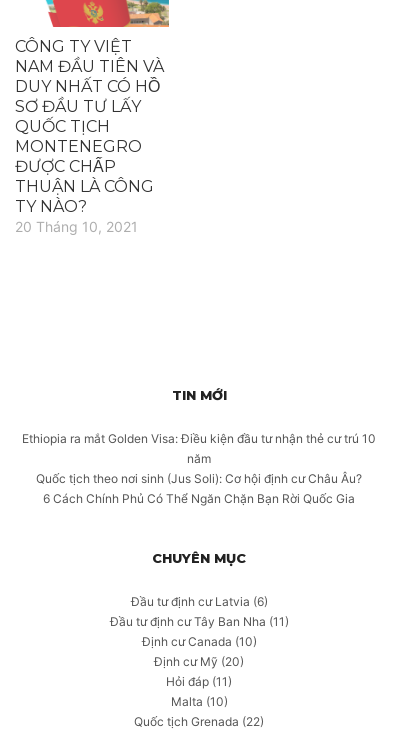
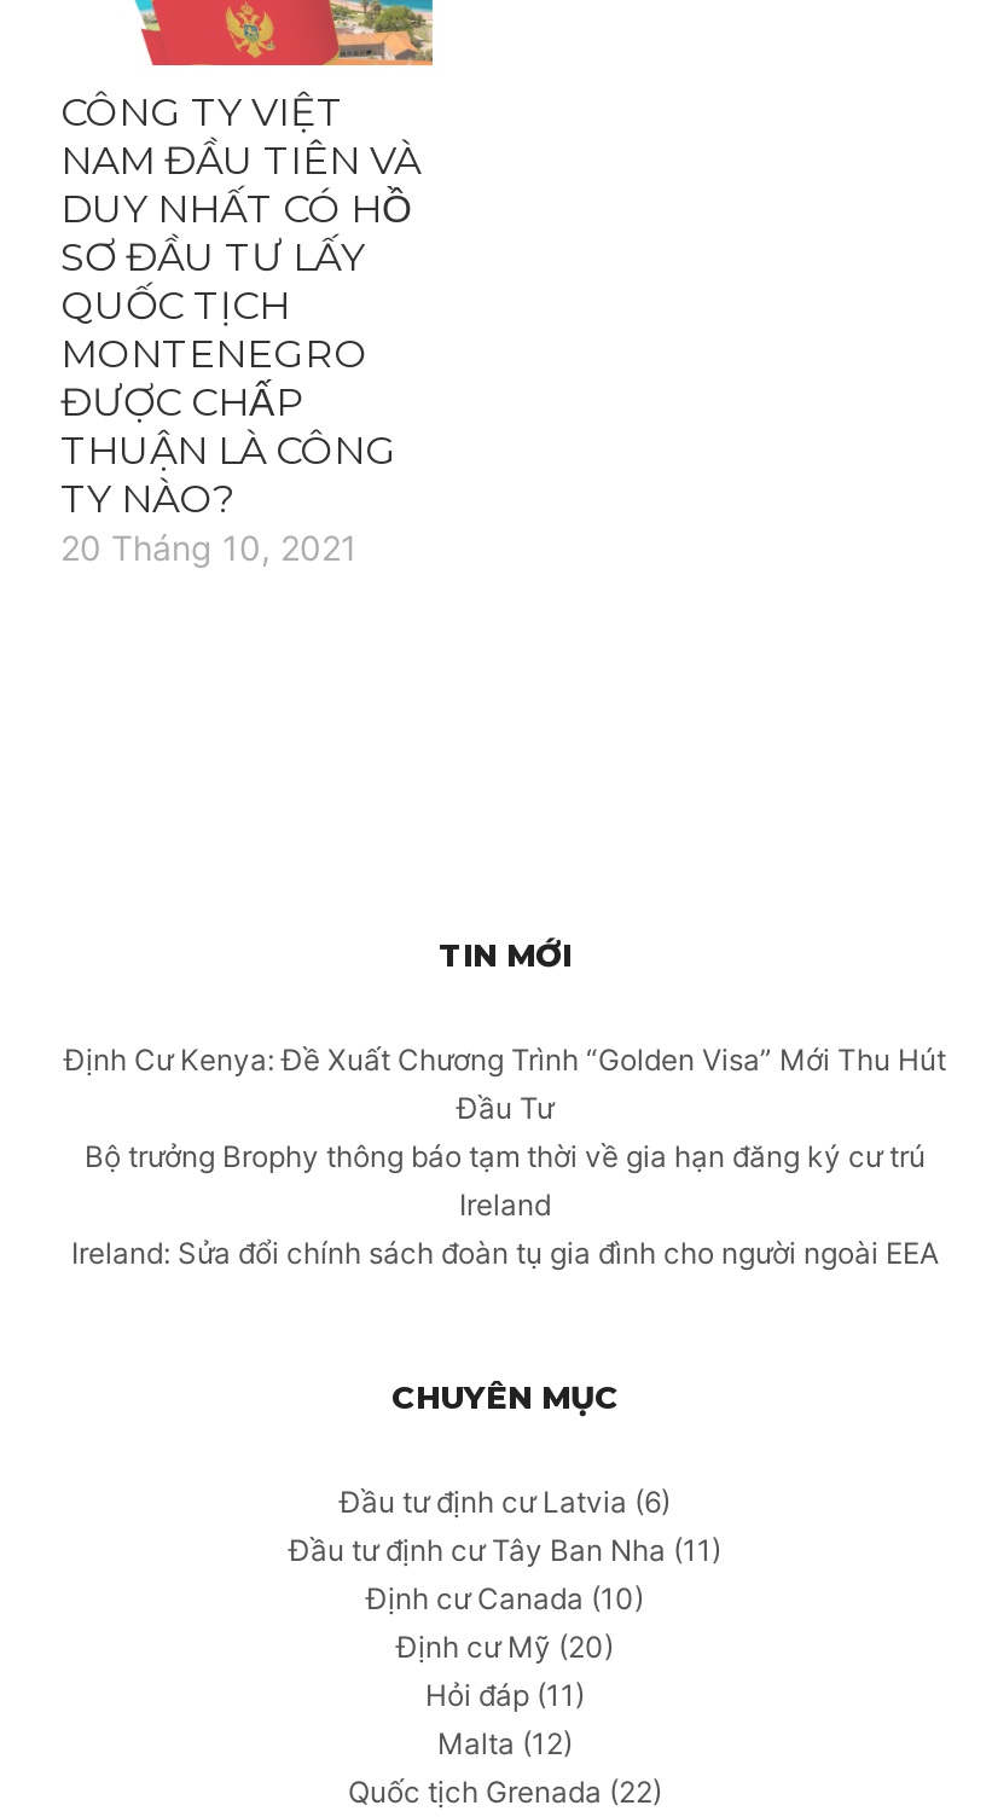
- Ethiopia ra mắt Golden Visa: Điều kiện đầu tư nhận thẻ cư trú 10
- năm
- Quốc tịch theo nơi sinh (Jus Soli): Cơ hội định cư Châu Âu?
- 6 Cách Chính Phủ Có Thể Ngăn Chặn Bạn Rời Quốc Gia
+ Định Cư Kenya: Đề Xuất Chương Trình “Golden Visa” Mới Thu Hút
+ Đầu Tư
+ Bộ trưởng Brophy thông báo tạm thời về gia hạn đăng ký cư trú
+ Ireland
+ Ireland: Sửa đổi chính sách đoàn tụ gia đình cho người ngoài EEA

- Malta (10)
+ Malta (12)
